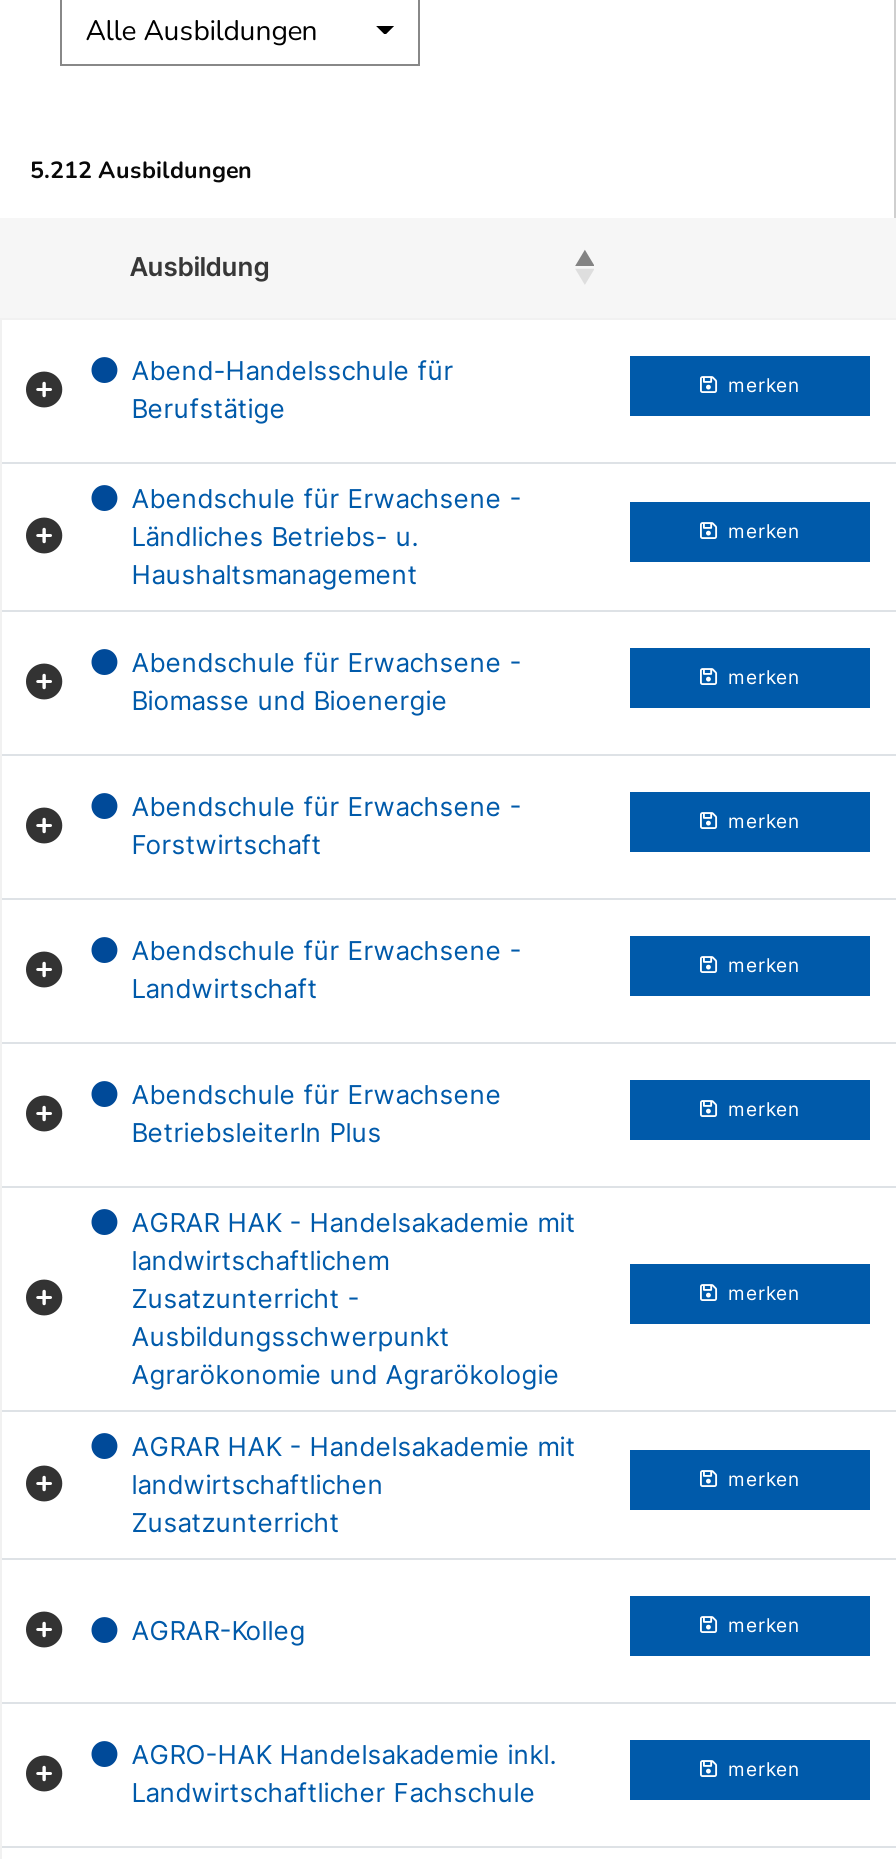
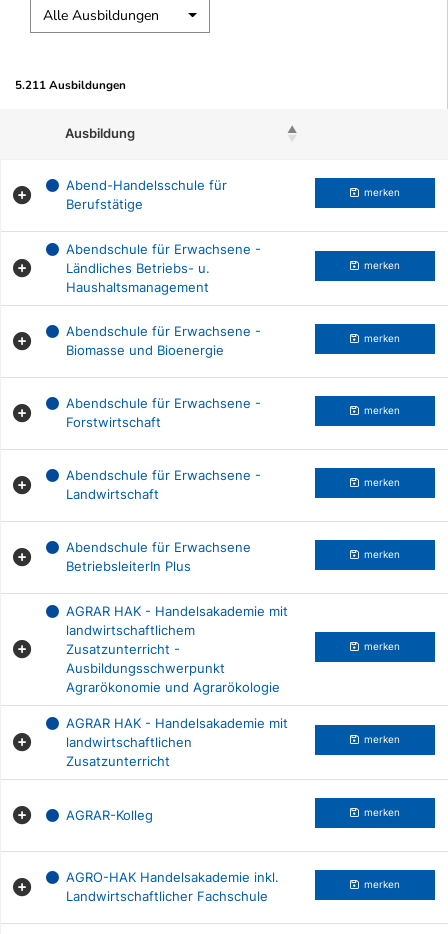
- 5.212 Ausbildungen
+ 5.211 Ausbildungen
